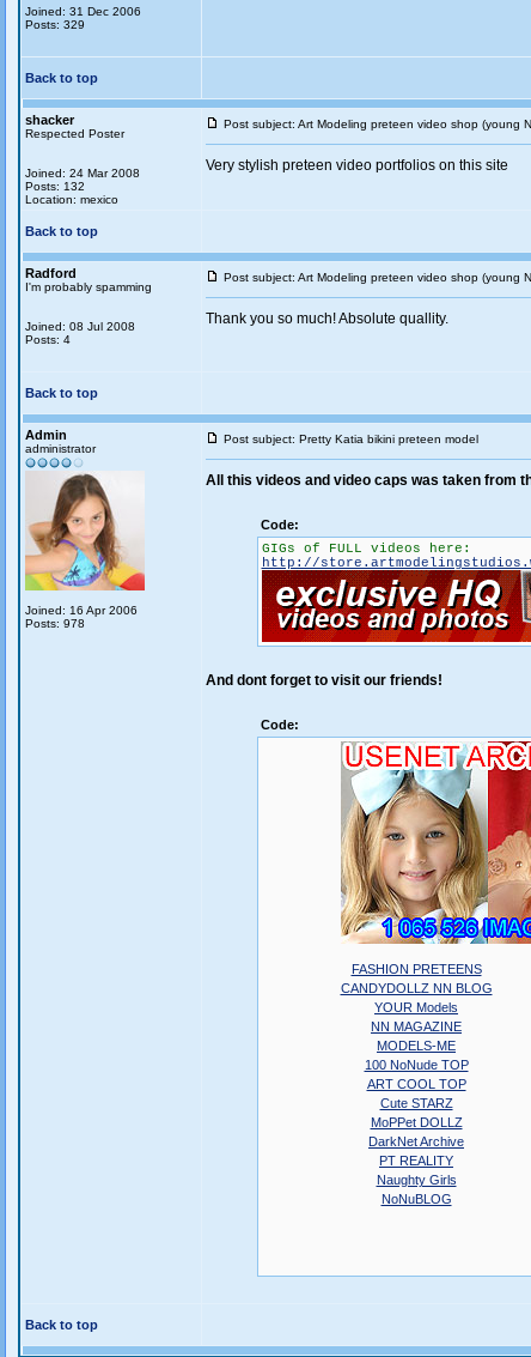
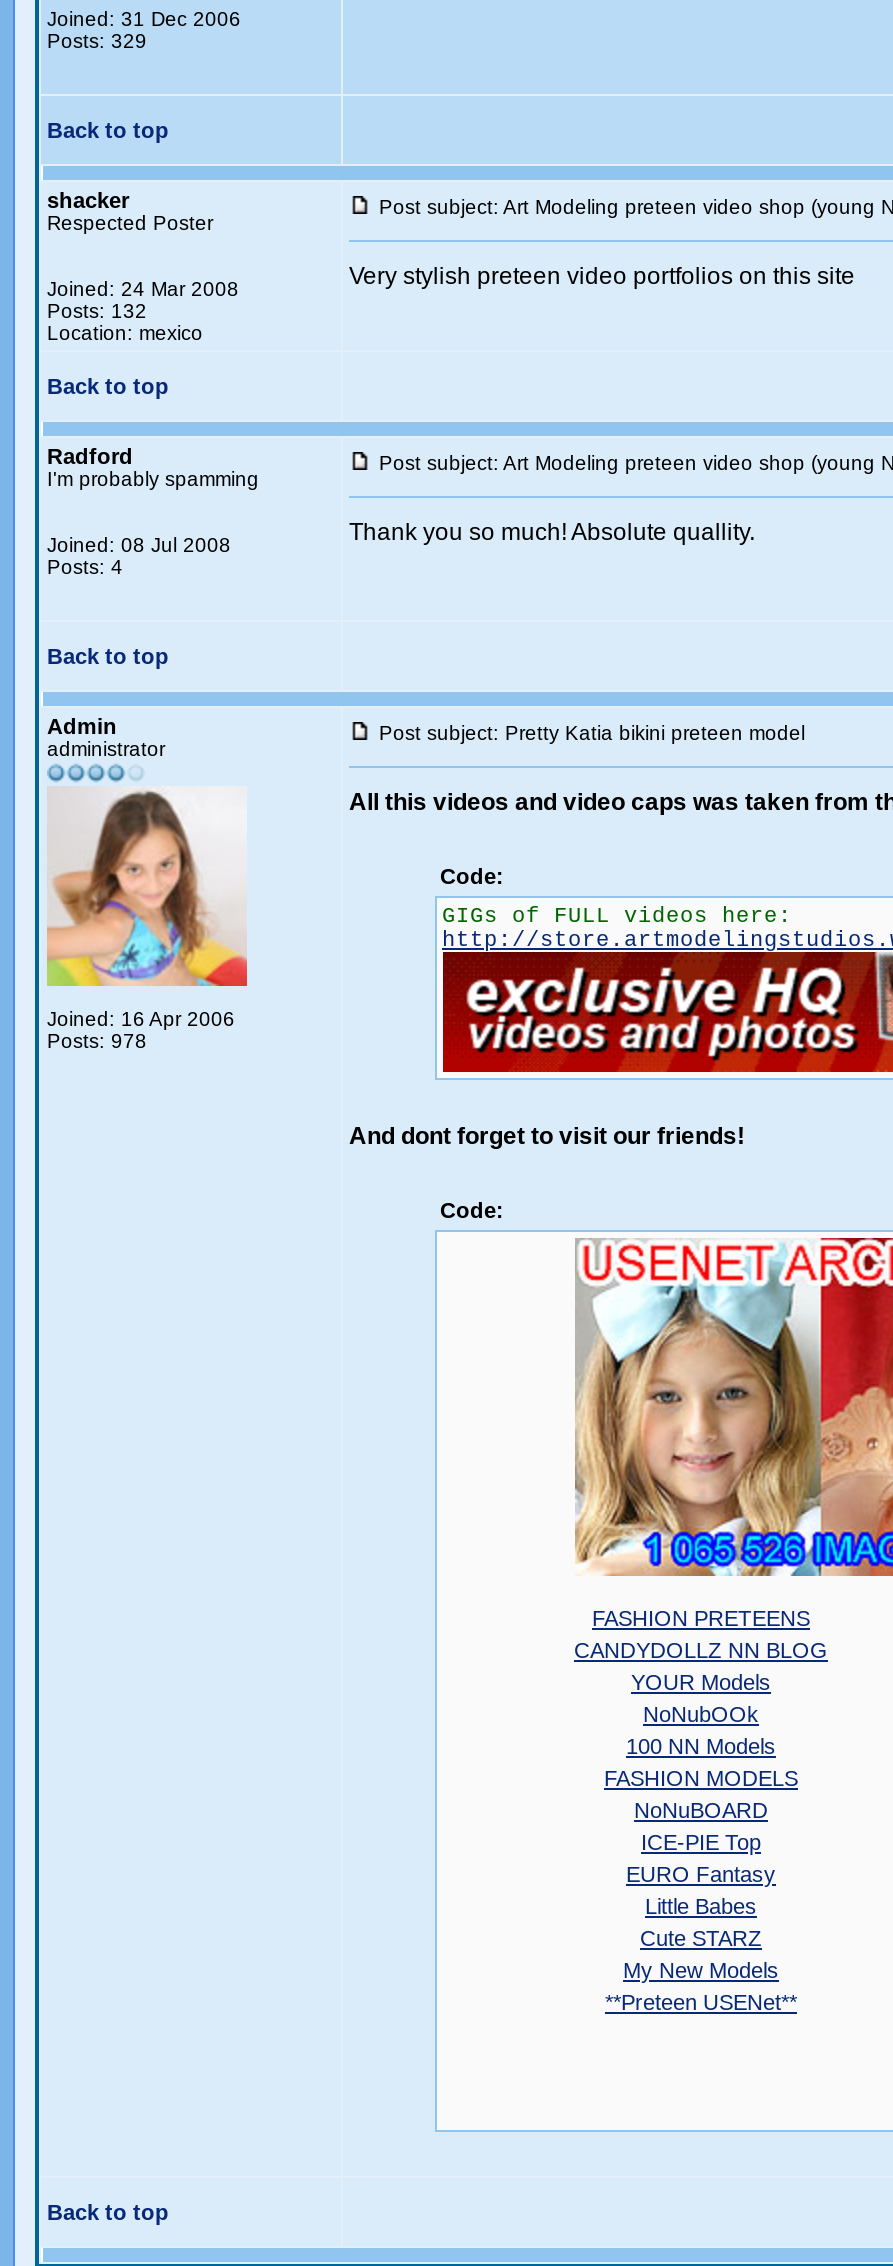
- NN MAGAZINE
- MODELS-ME
- 100 NoNude TOP
- ART COOL TOP
+ NoNubOOk
+ 100 NN Models
+ FASHION MODELS
+ NoNuBOARD
+ ICE-PIE Top
+ EURO Fantasy
+ Little Babes

moved down: Cute STARZ

- MoPPet DOLLZ
- DarkNet Archive
- PT REALITY
- Naughty Girls
- NoNuBLOG
+ My New Models
+ **Preteen USENet**
